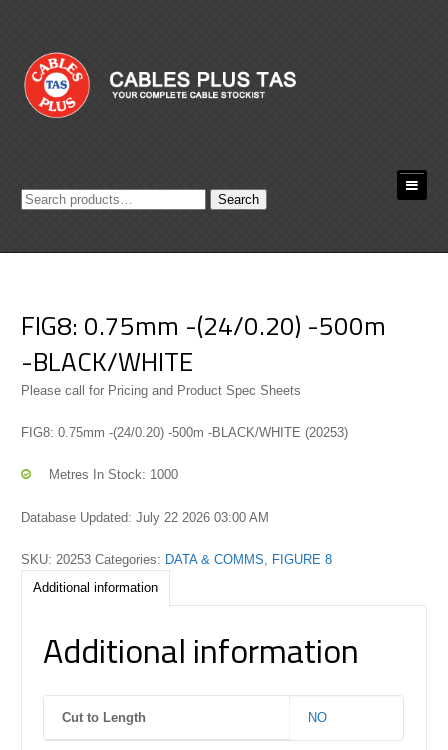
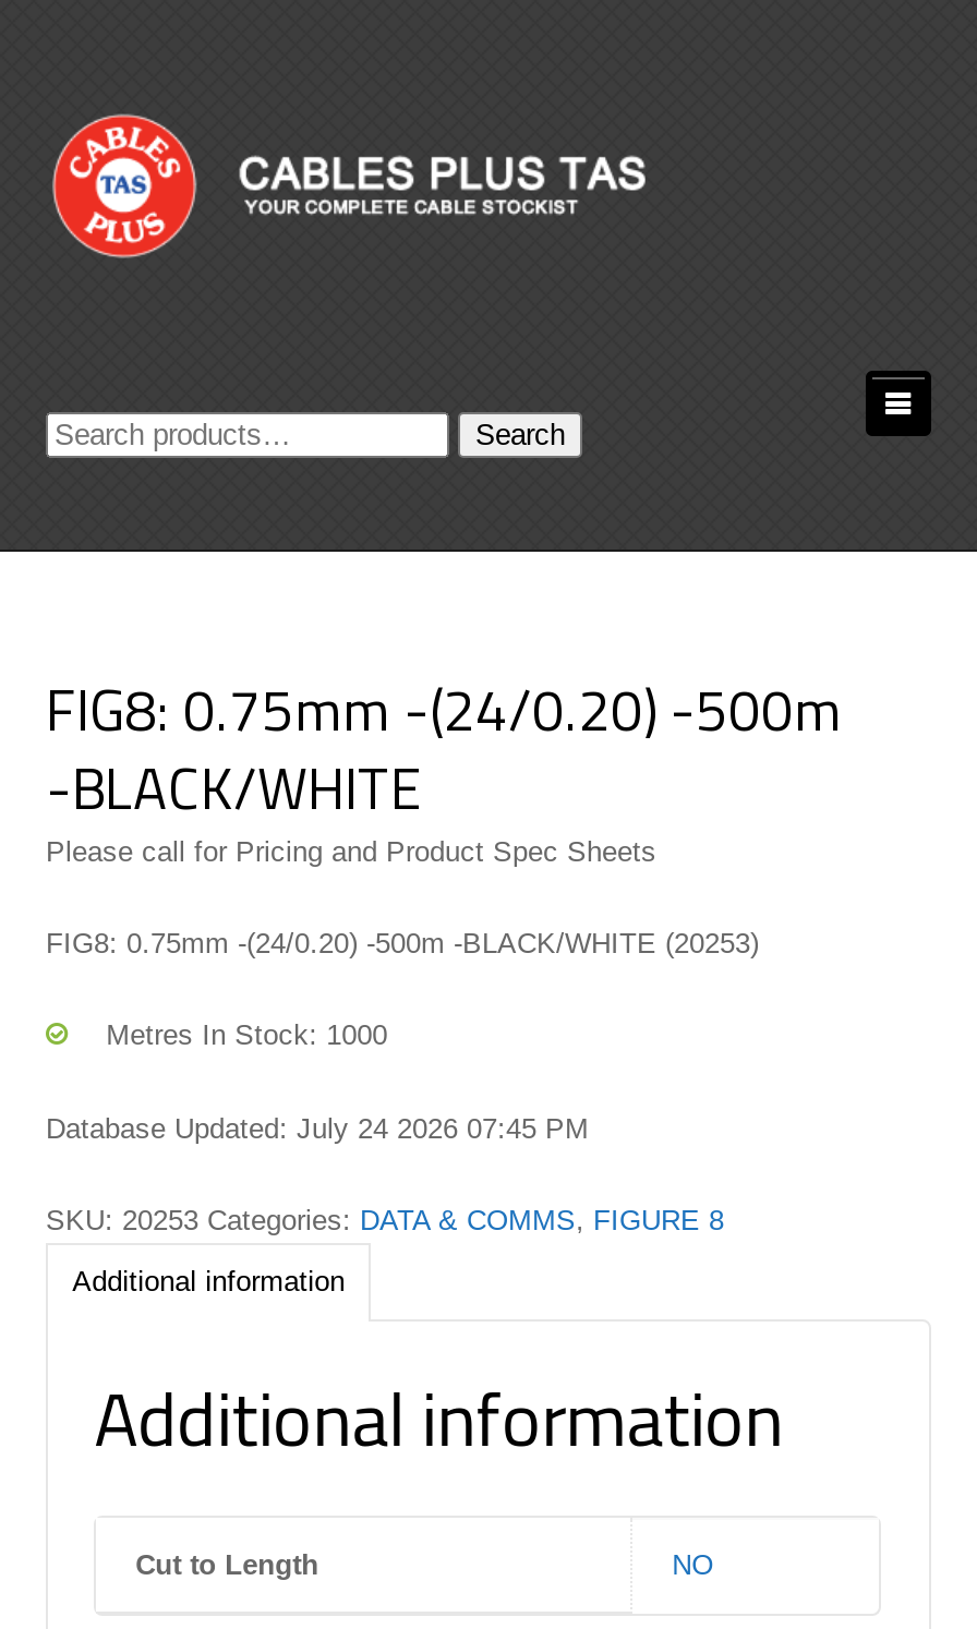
- Database Updated: July 22 2026 03:00 AM
+ Database Updated: July 24 2026 07:45 PM
